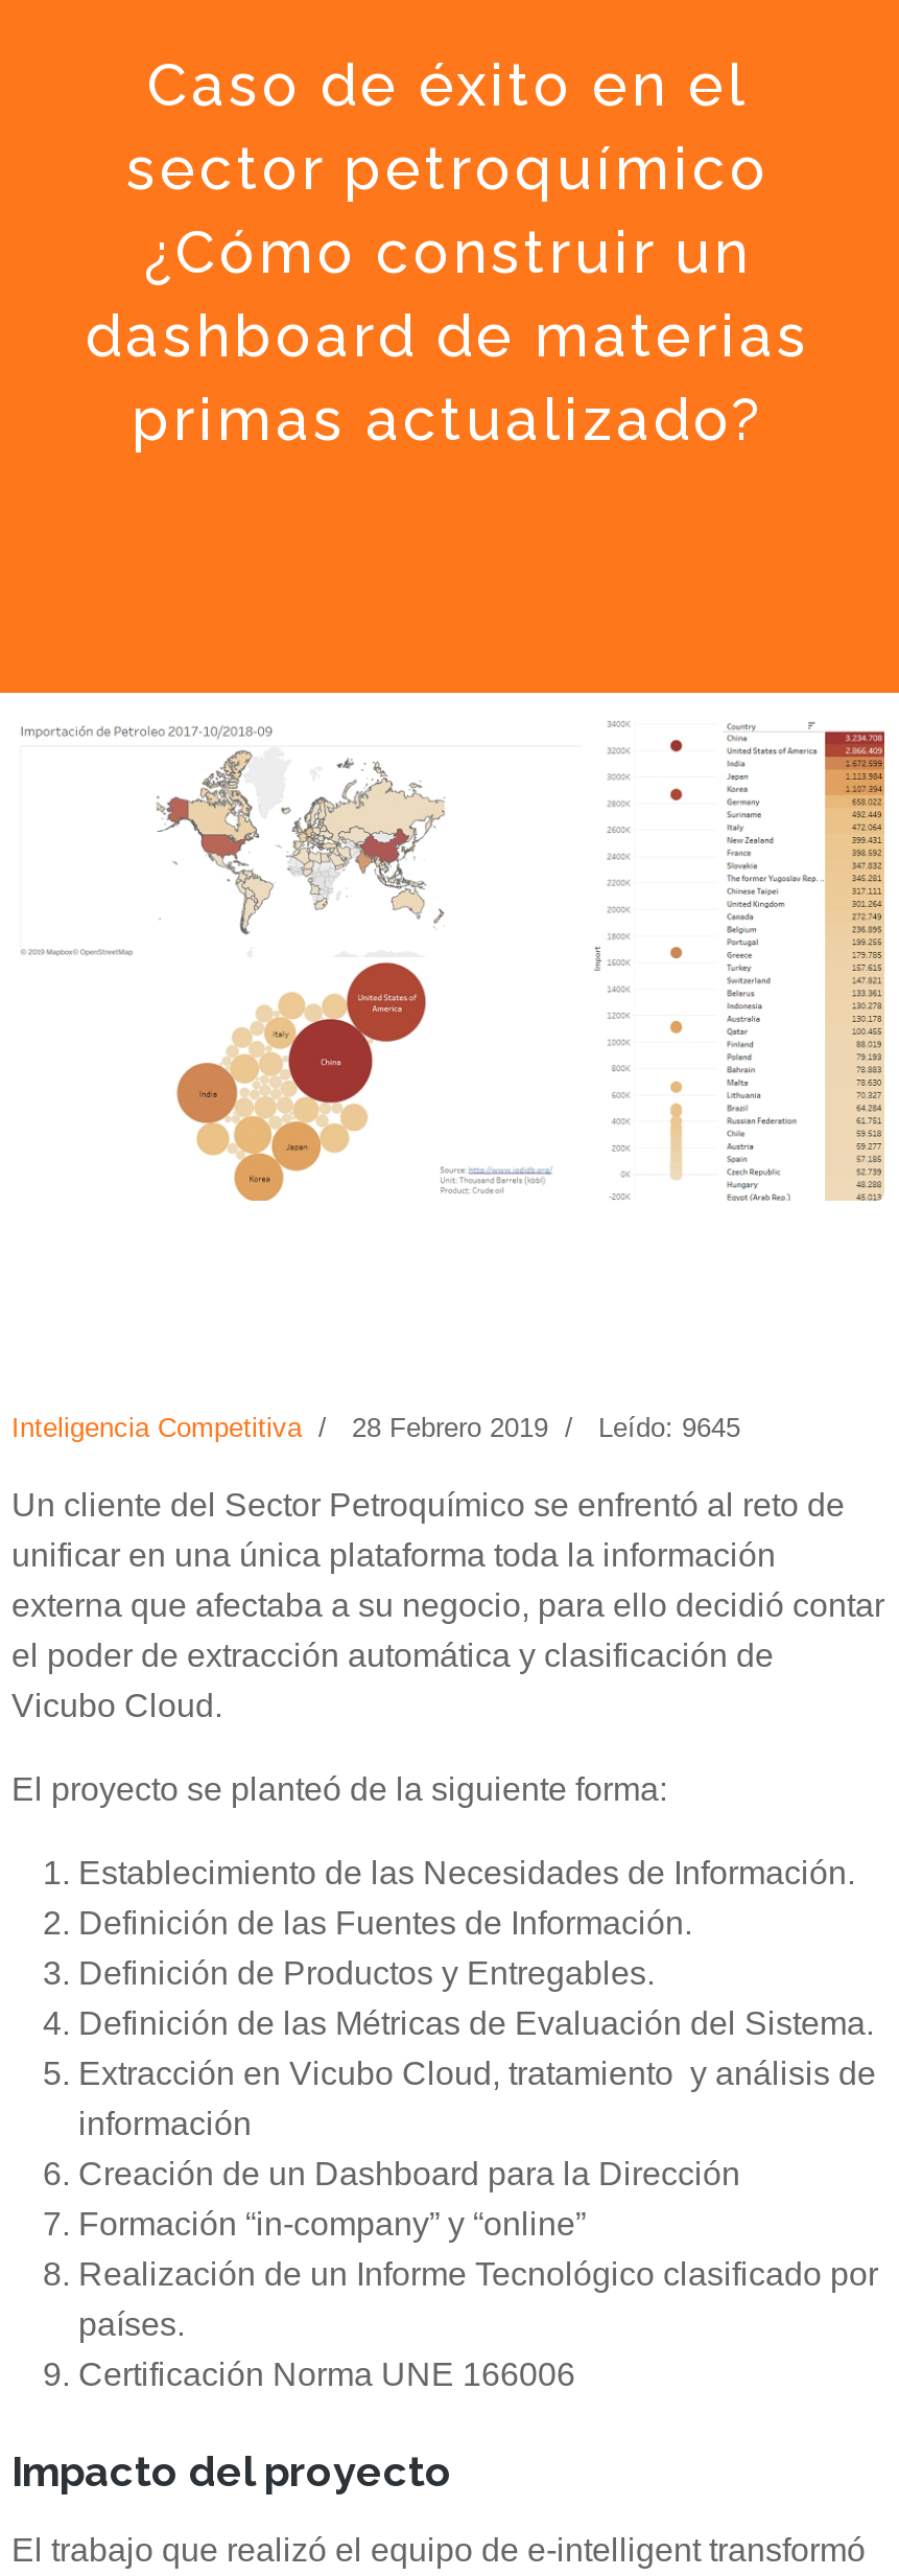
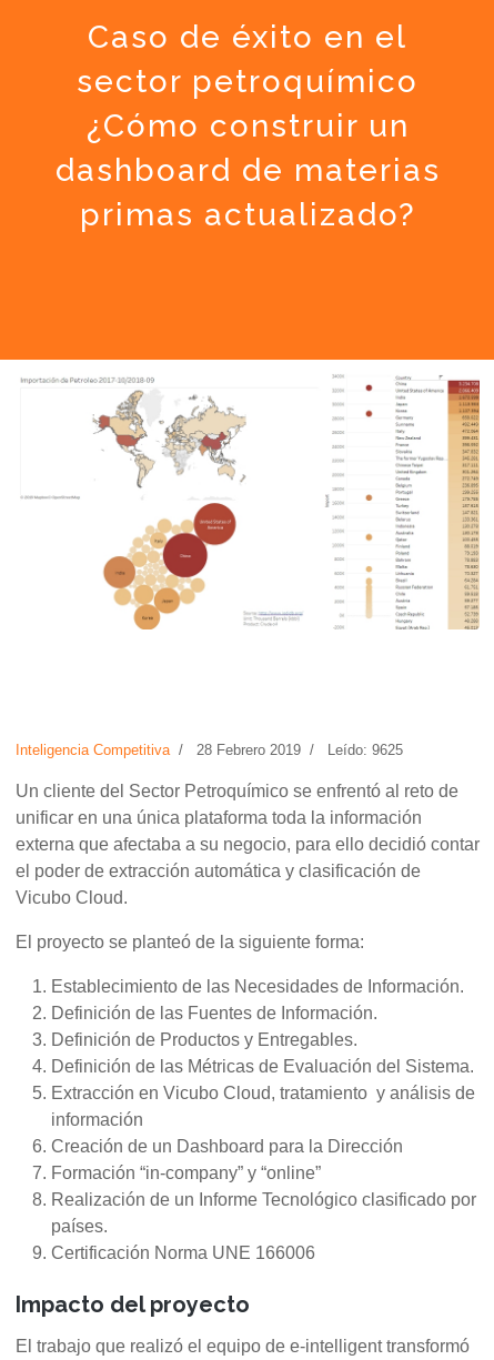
- Inteligencia Competitiva 28 Febrero 2019 Leído: 9645
+ Inteligencia Competitiva 28 Febrero 2019 Leído: 9625
